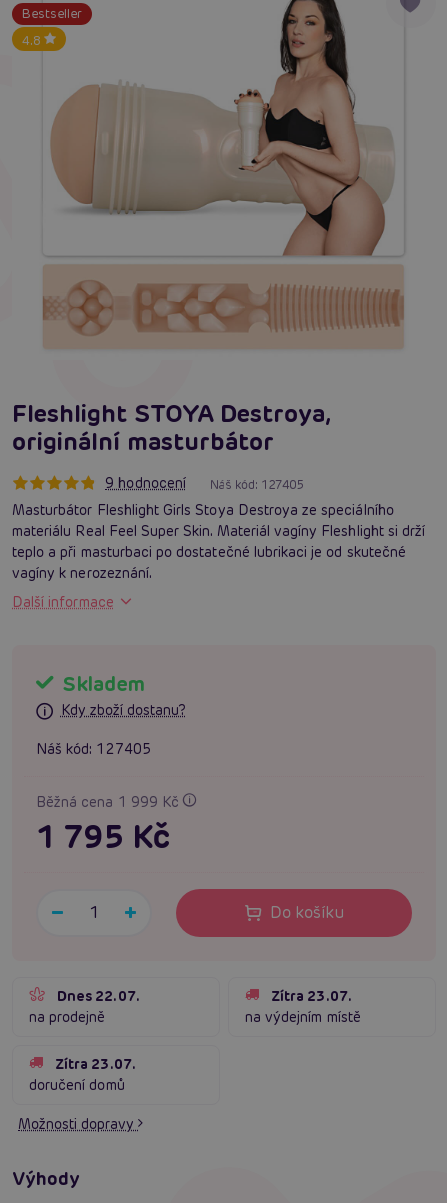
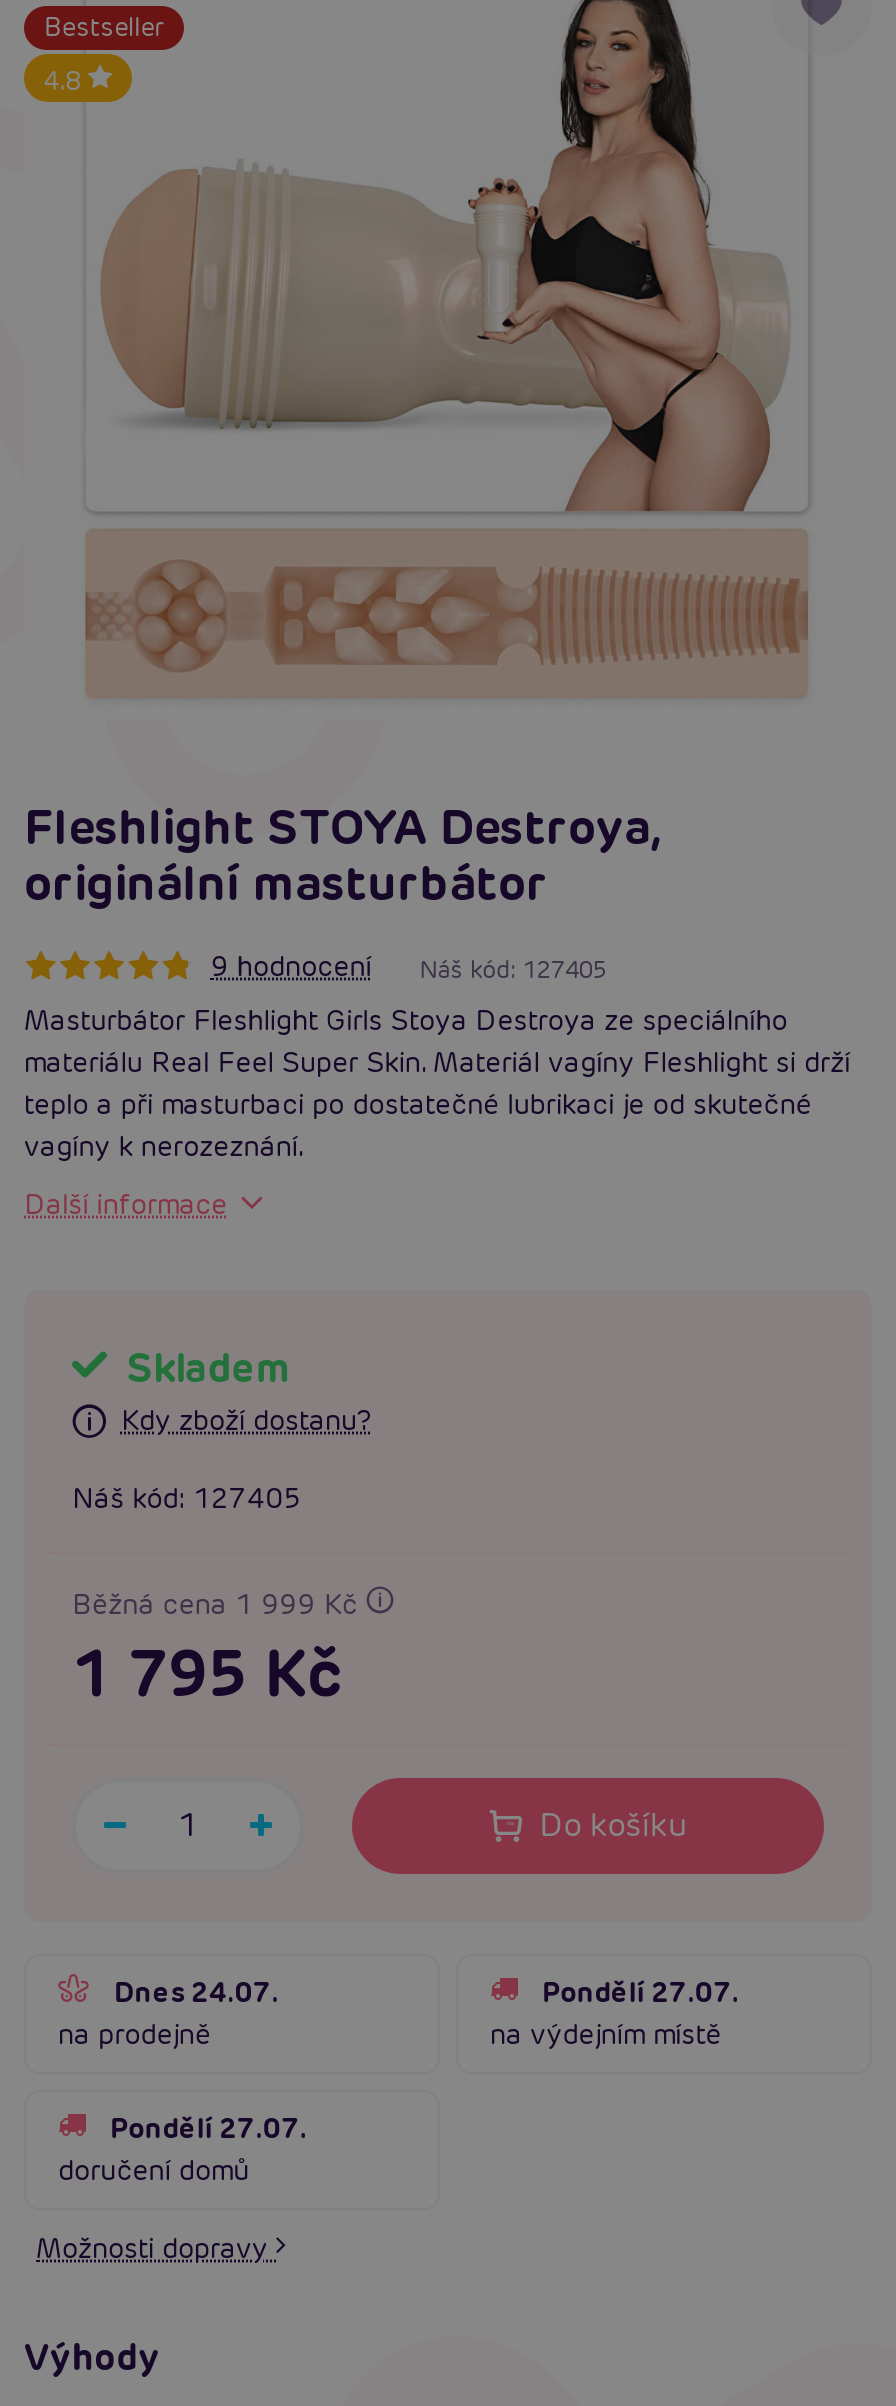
- Dnes 22.07.
+ Dnes 24.07.

- Zítra 23.07.
+ Pondělí 27.07.

- Zítra 23.07.
+ Pondělí 27.07.
